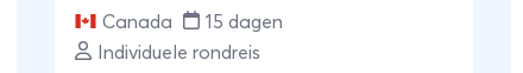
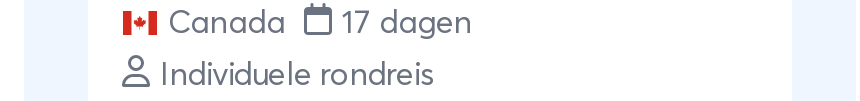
- Canada 15 dagen
+ Canada 17 dagen
